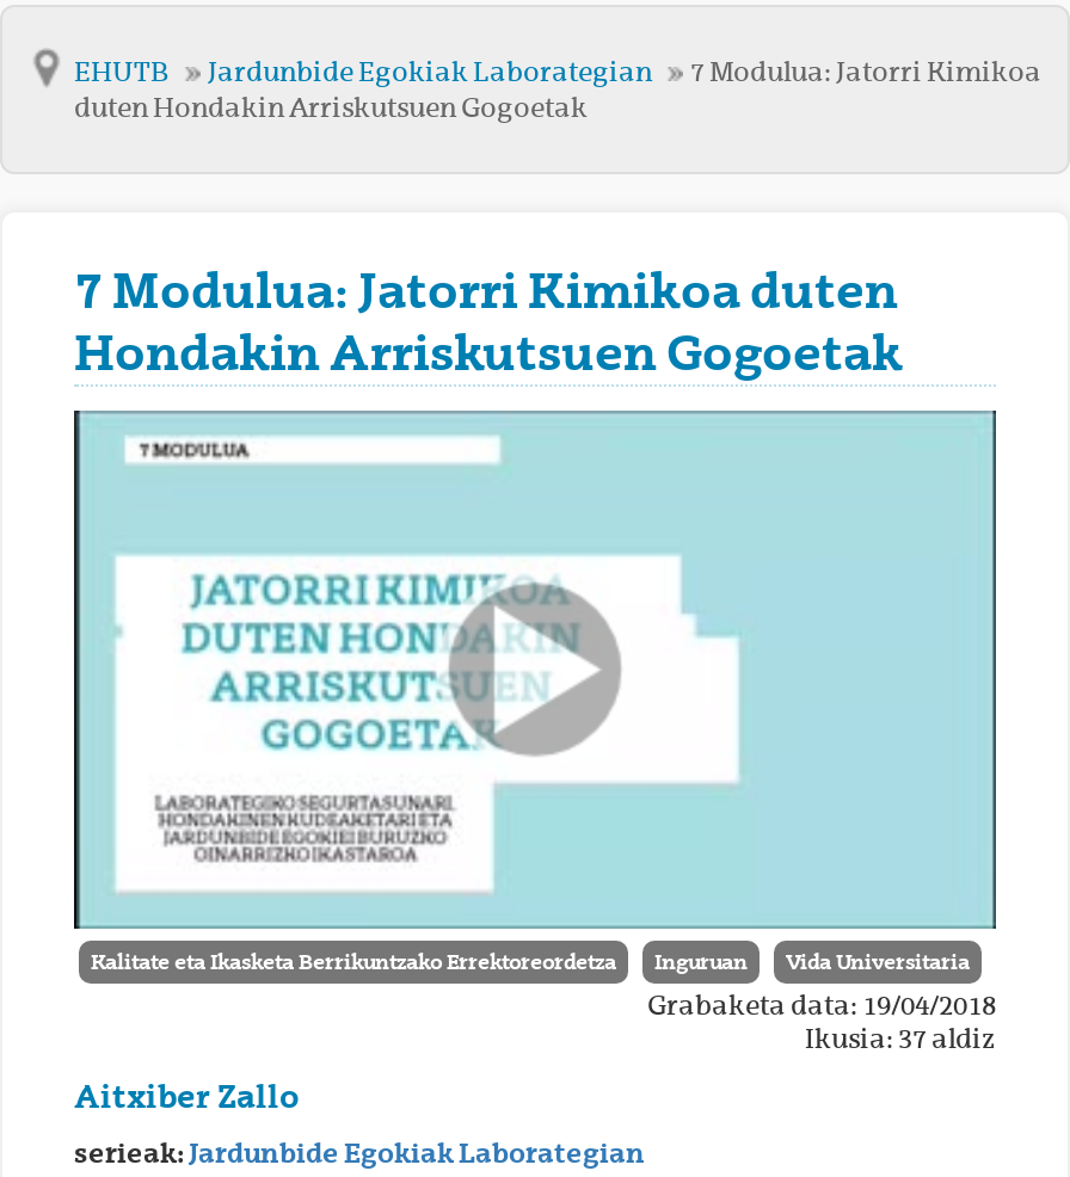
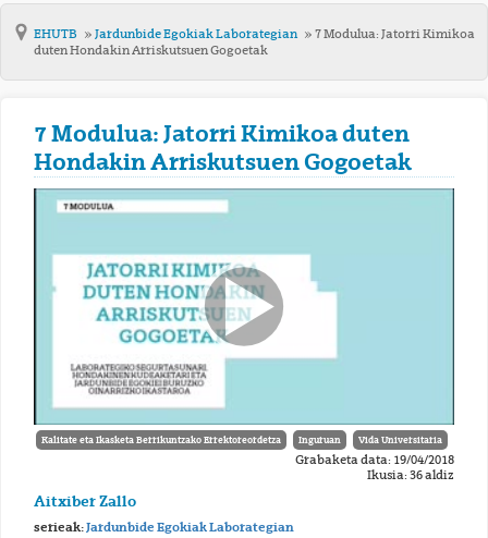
- Ikusia: 37 aldiz
+ Ikusia: 36 aldiz
